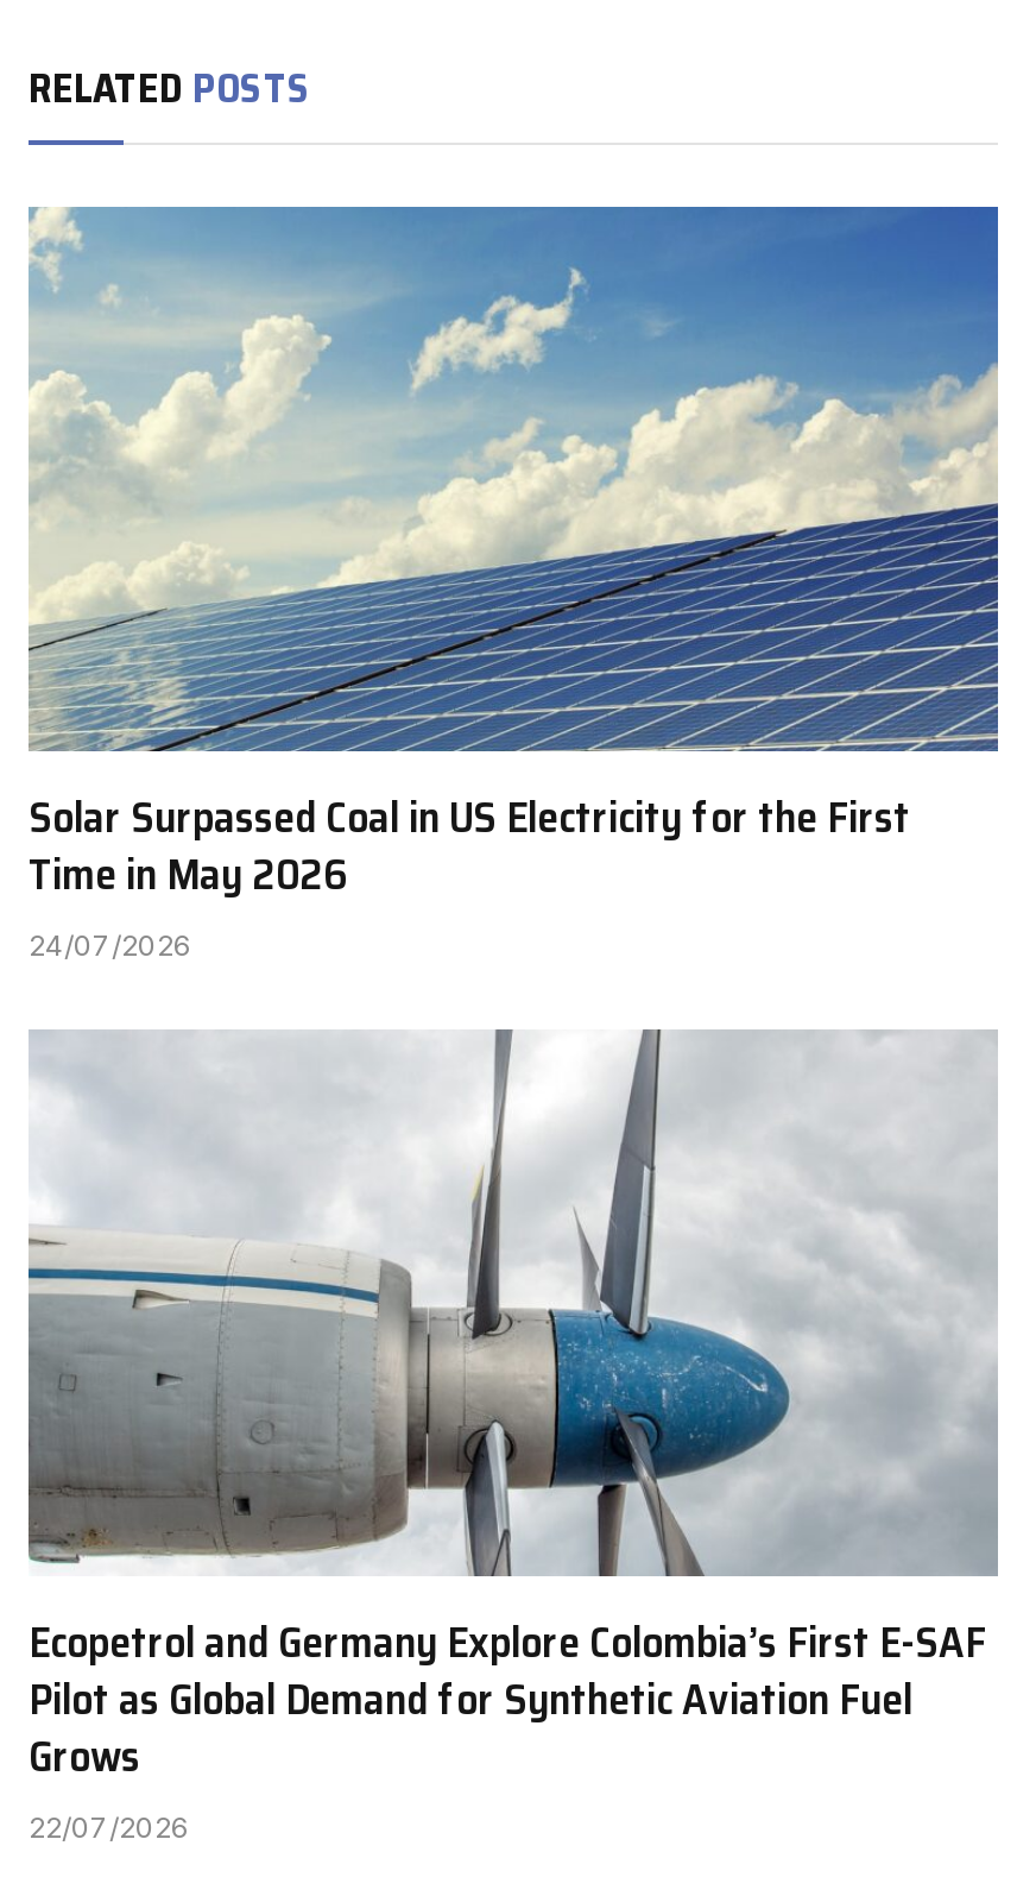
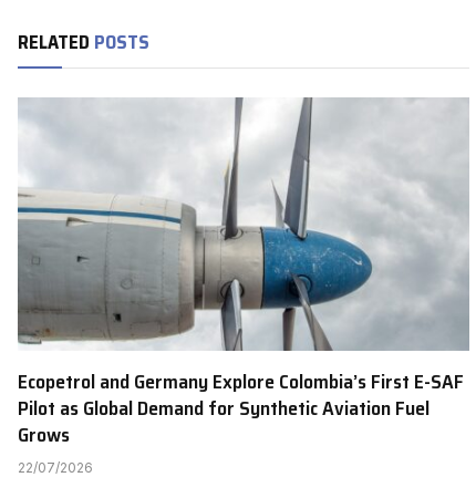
- [image]
- Solar Surpassed Coal in US Electricity for the First
- Time in May 2026
- 24/07/2026
